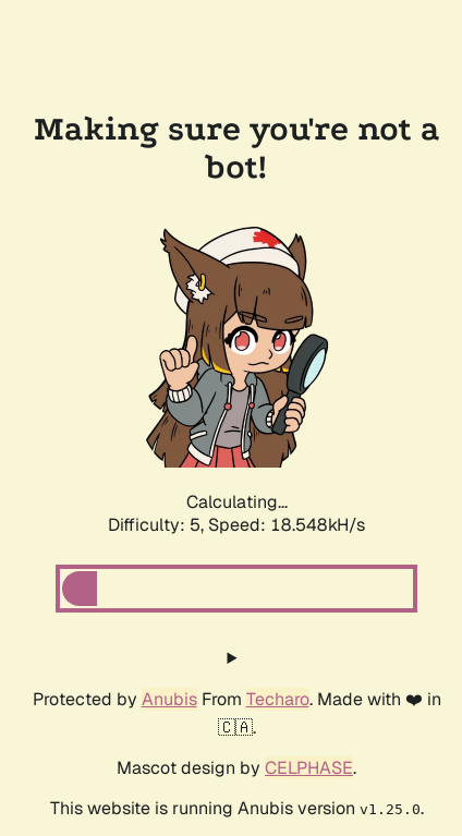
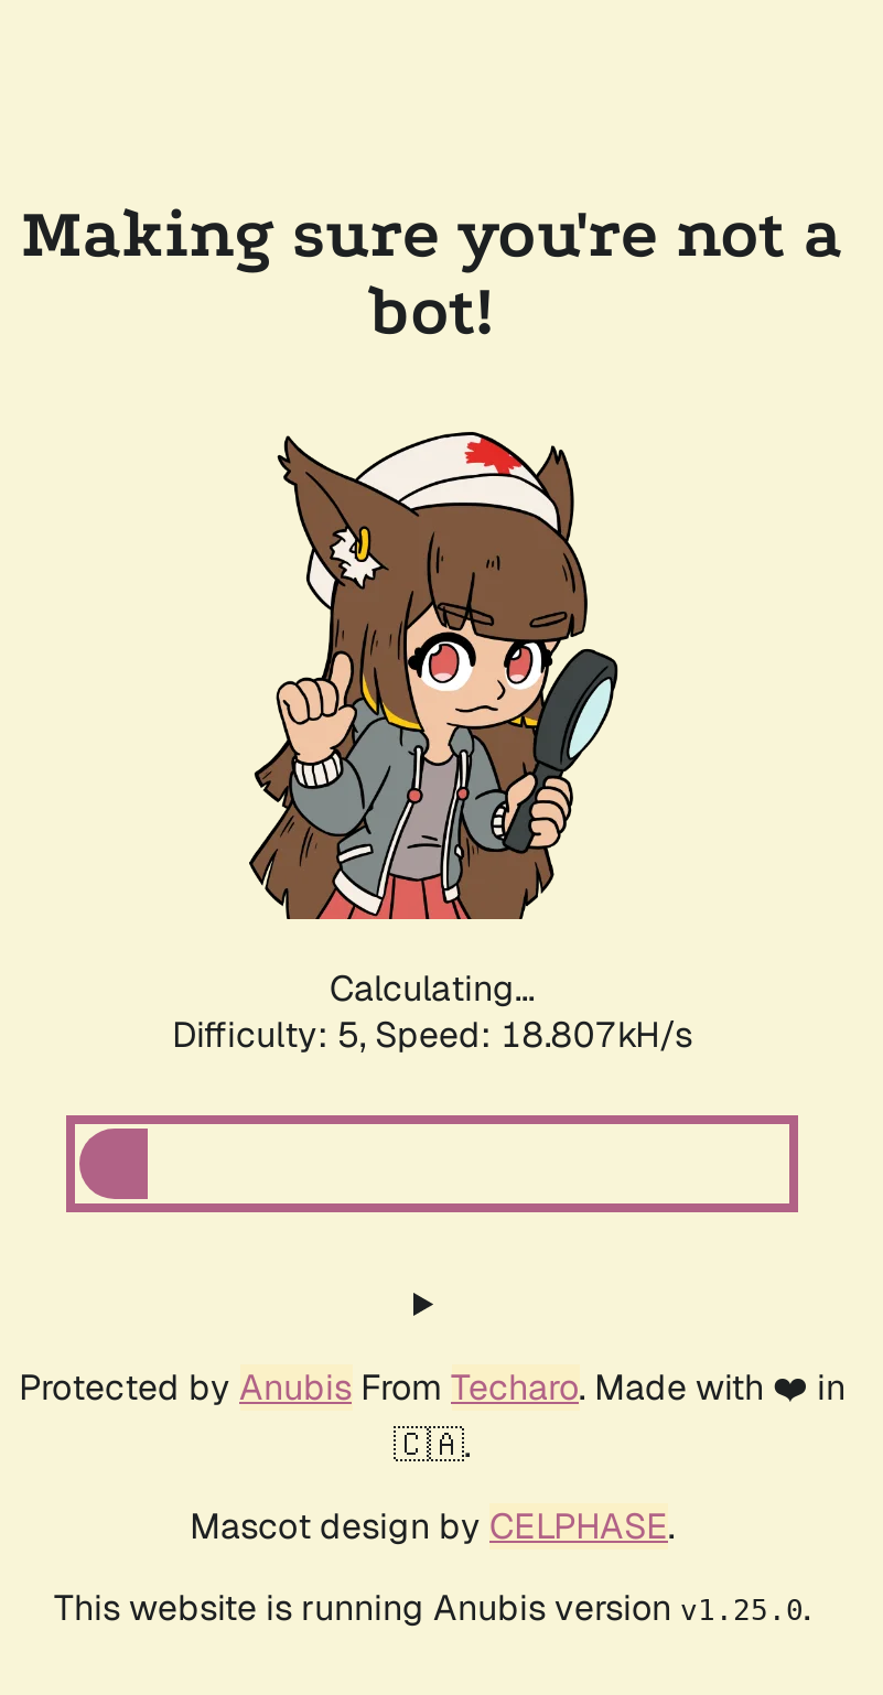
- Difficulty: 5, Speed: 18.548kH/s
+ Difficulty: 5, Speed: 18.807kH/s
